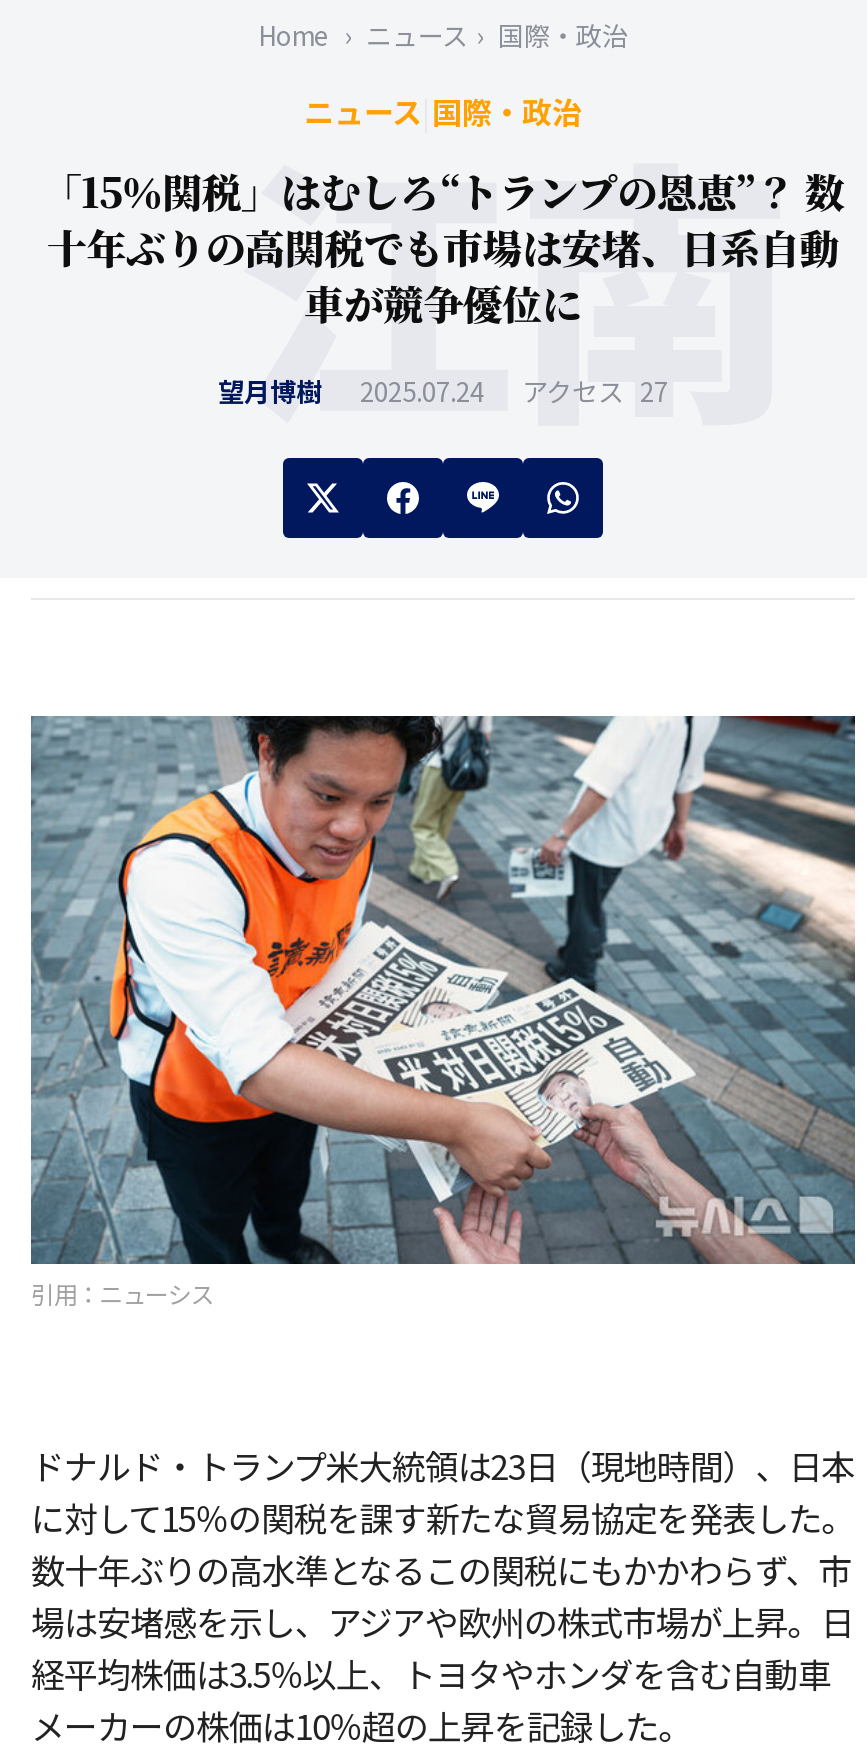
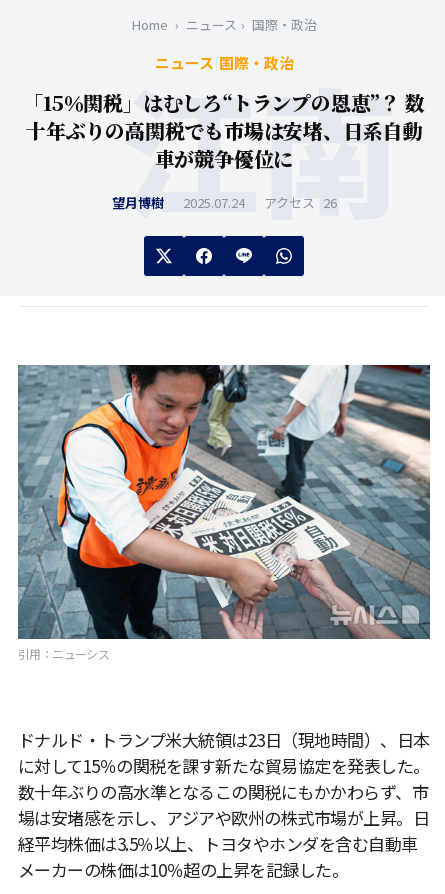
- 望月博樹 2025.07.24 アクセス 27
+ 望月博樹 2025.07.24 アクセス 26
